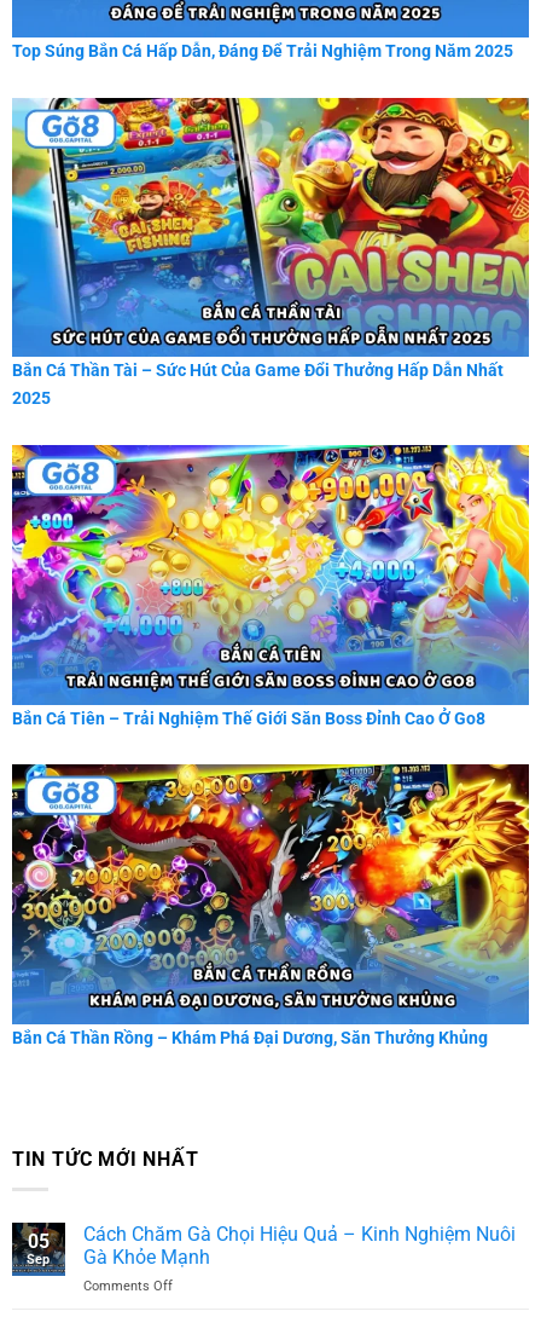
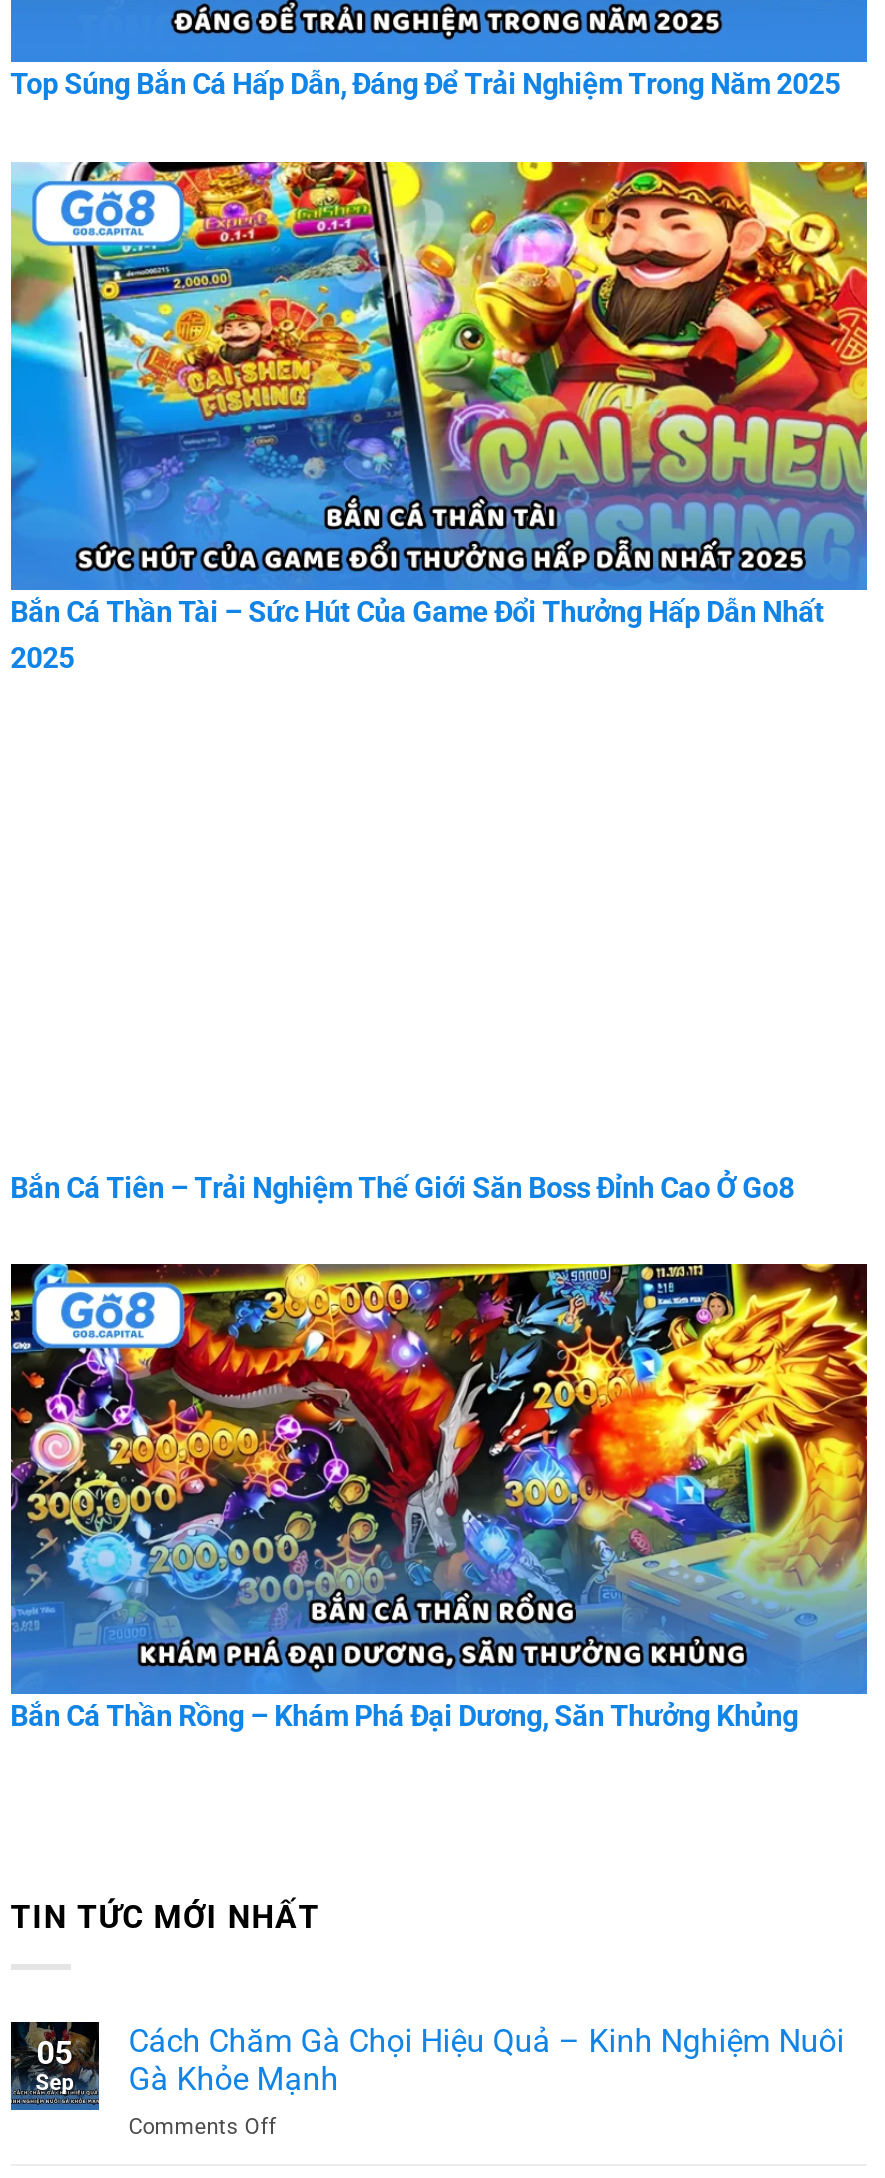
- [image]
